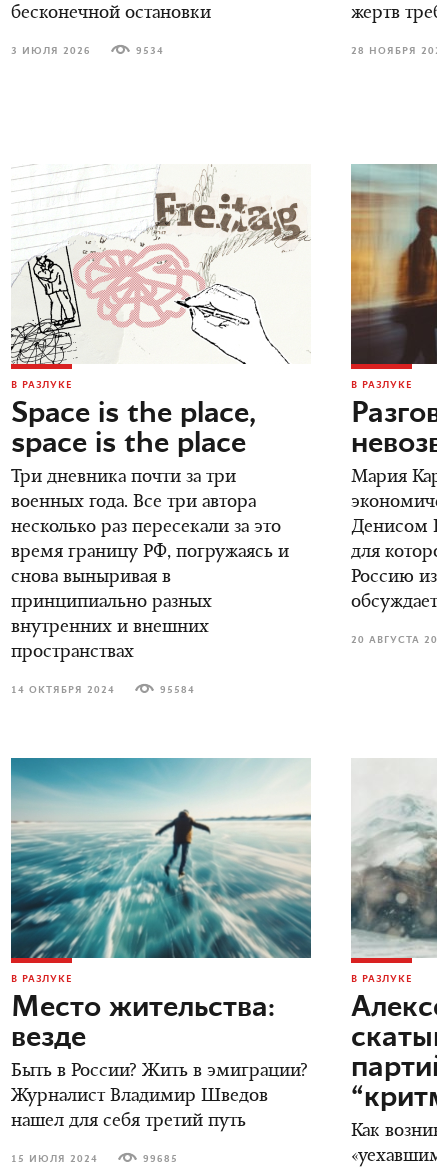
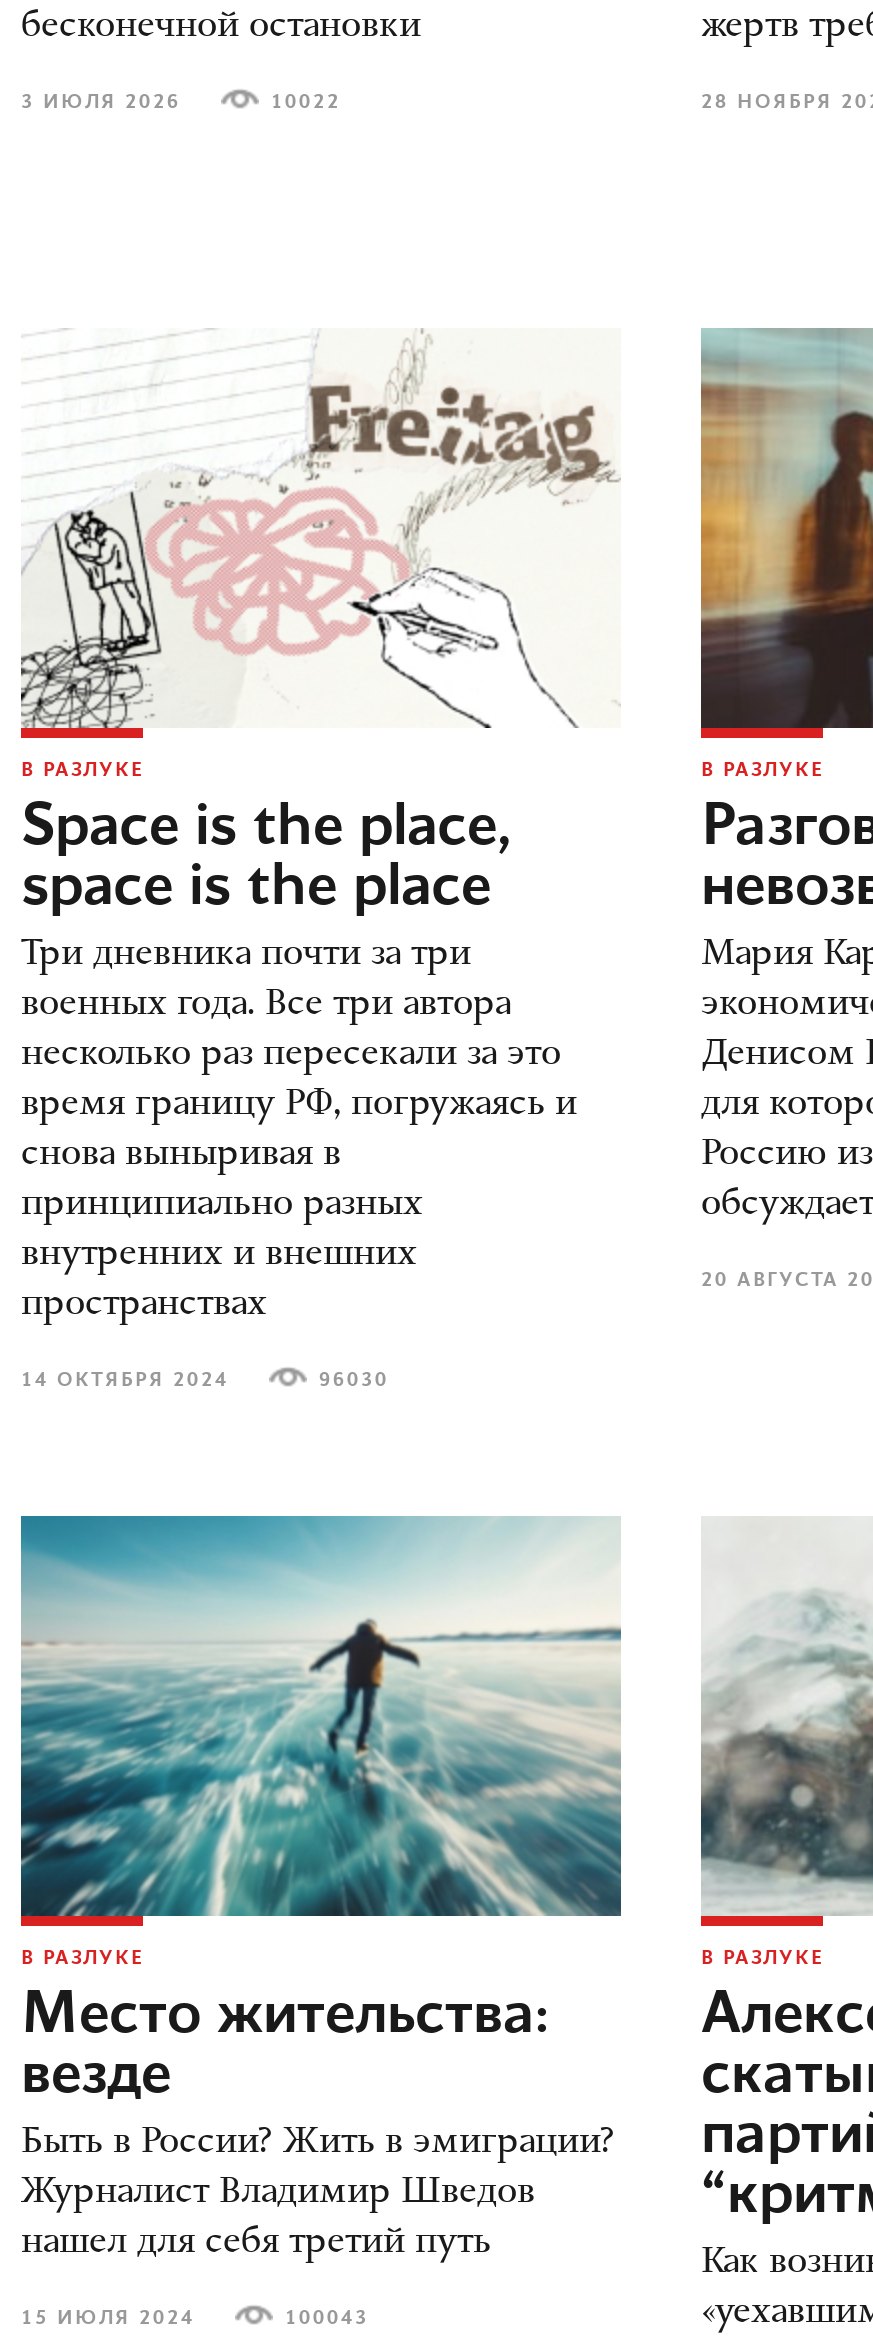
- 9534
+ 10022

- 95584
+ 96030

- 99685
+ 100043
